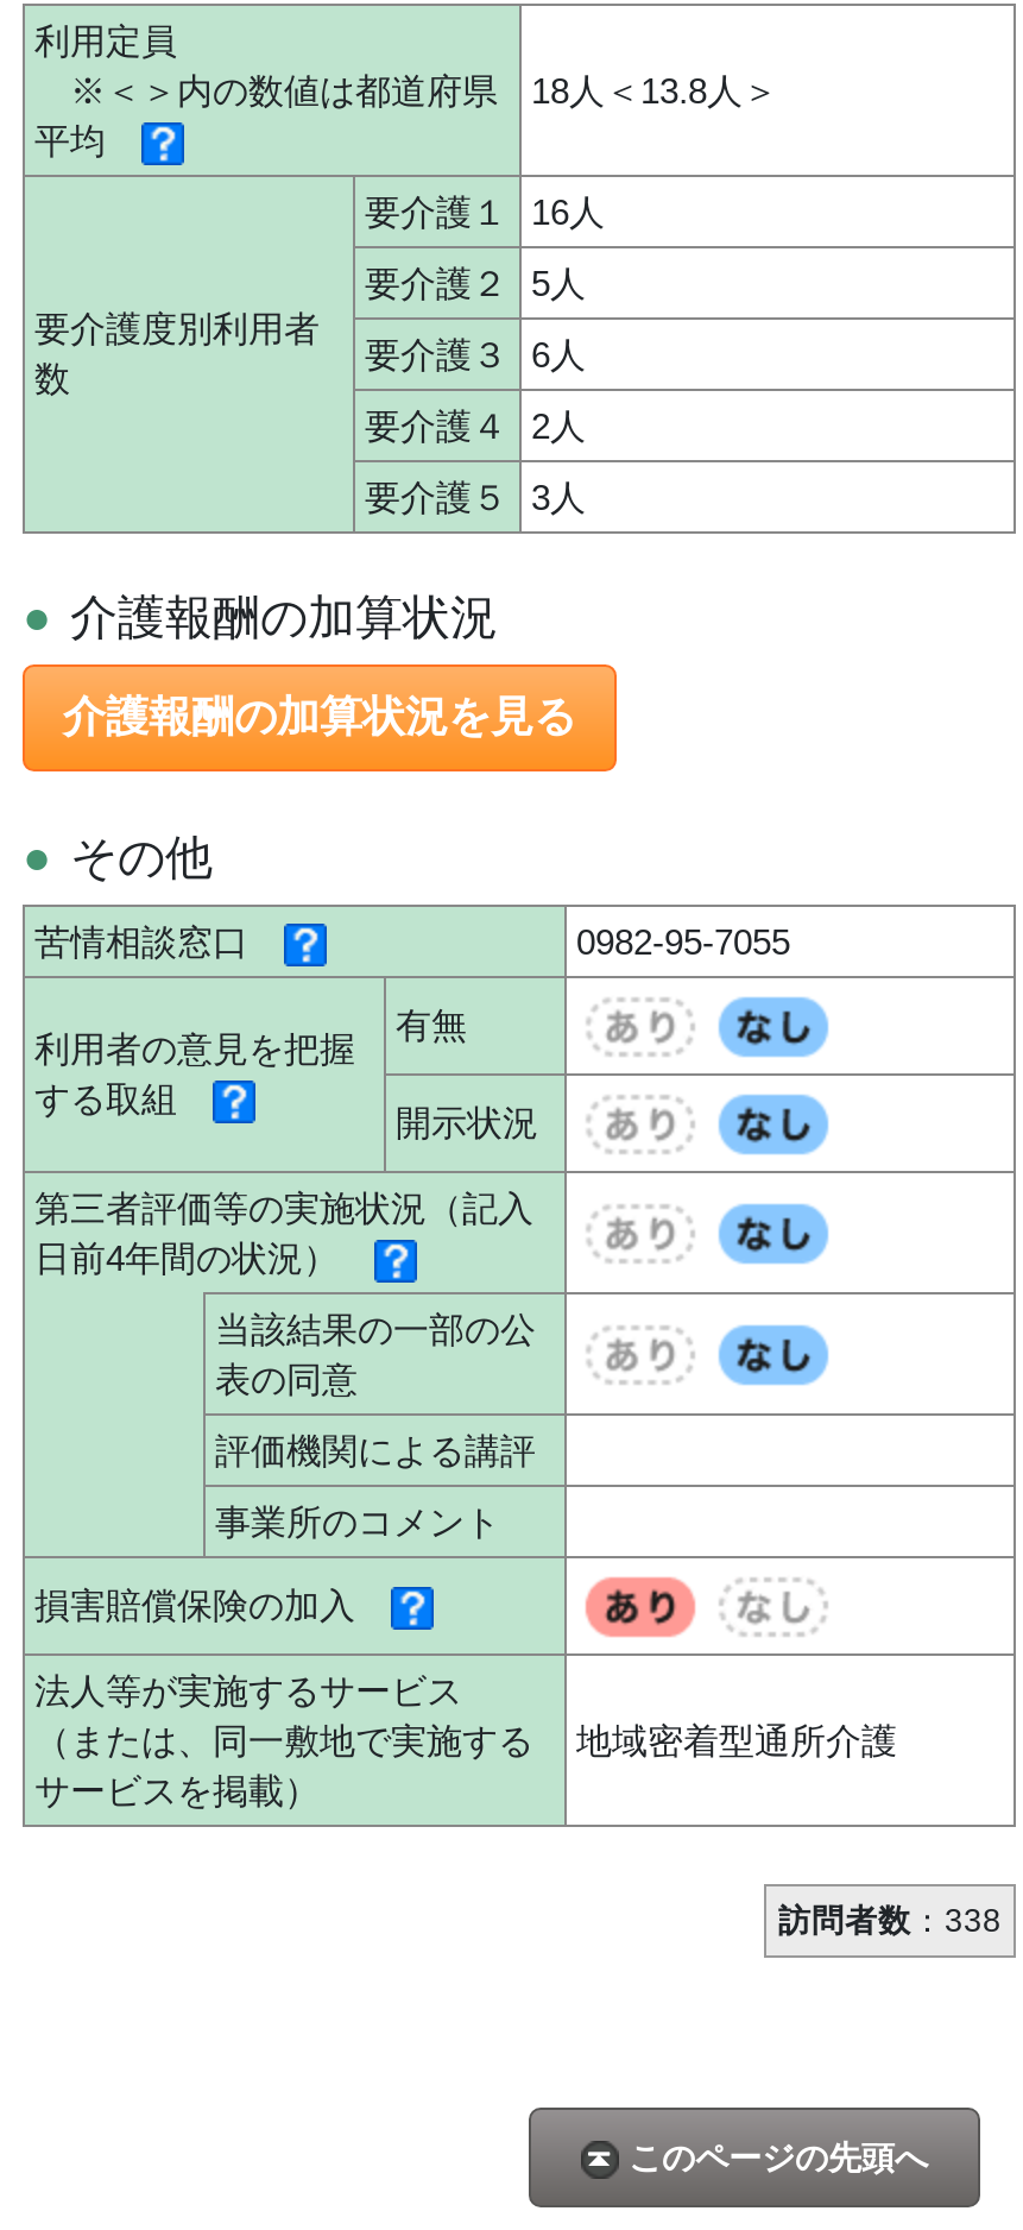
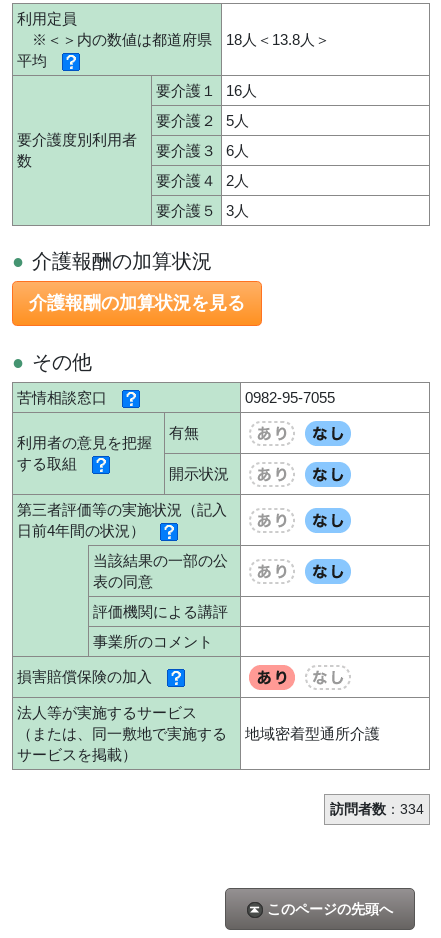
- 訪問者数：338
+ 訪問者数：334
